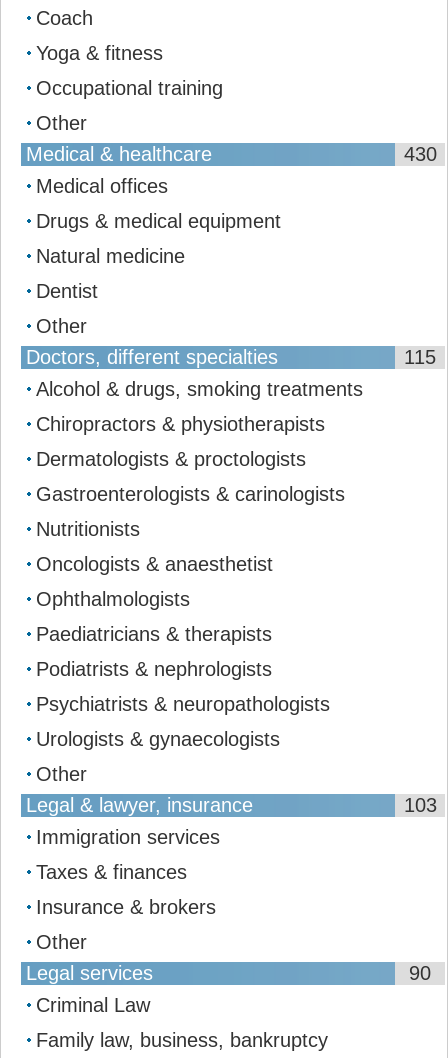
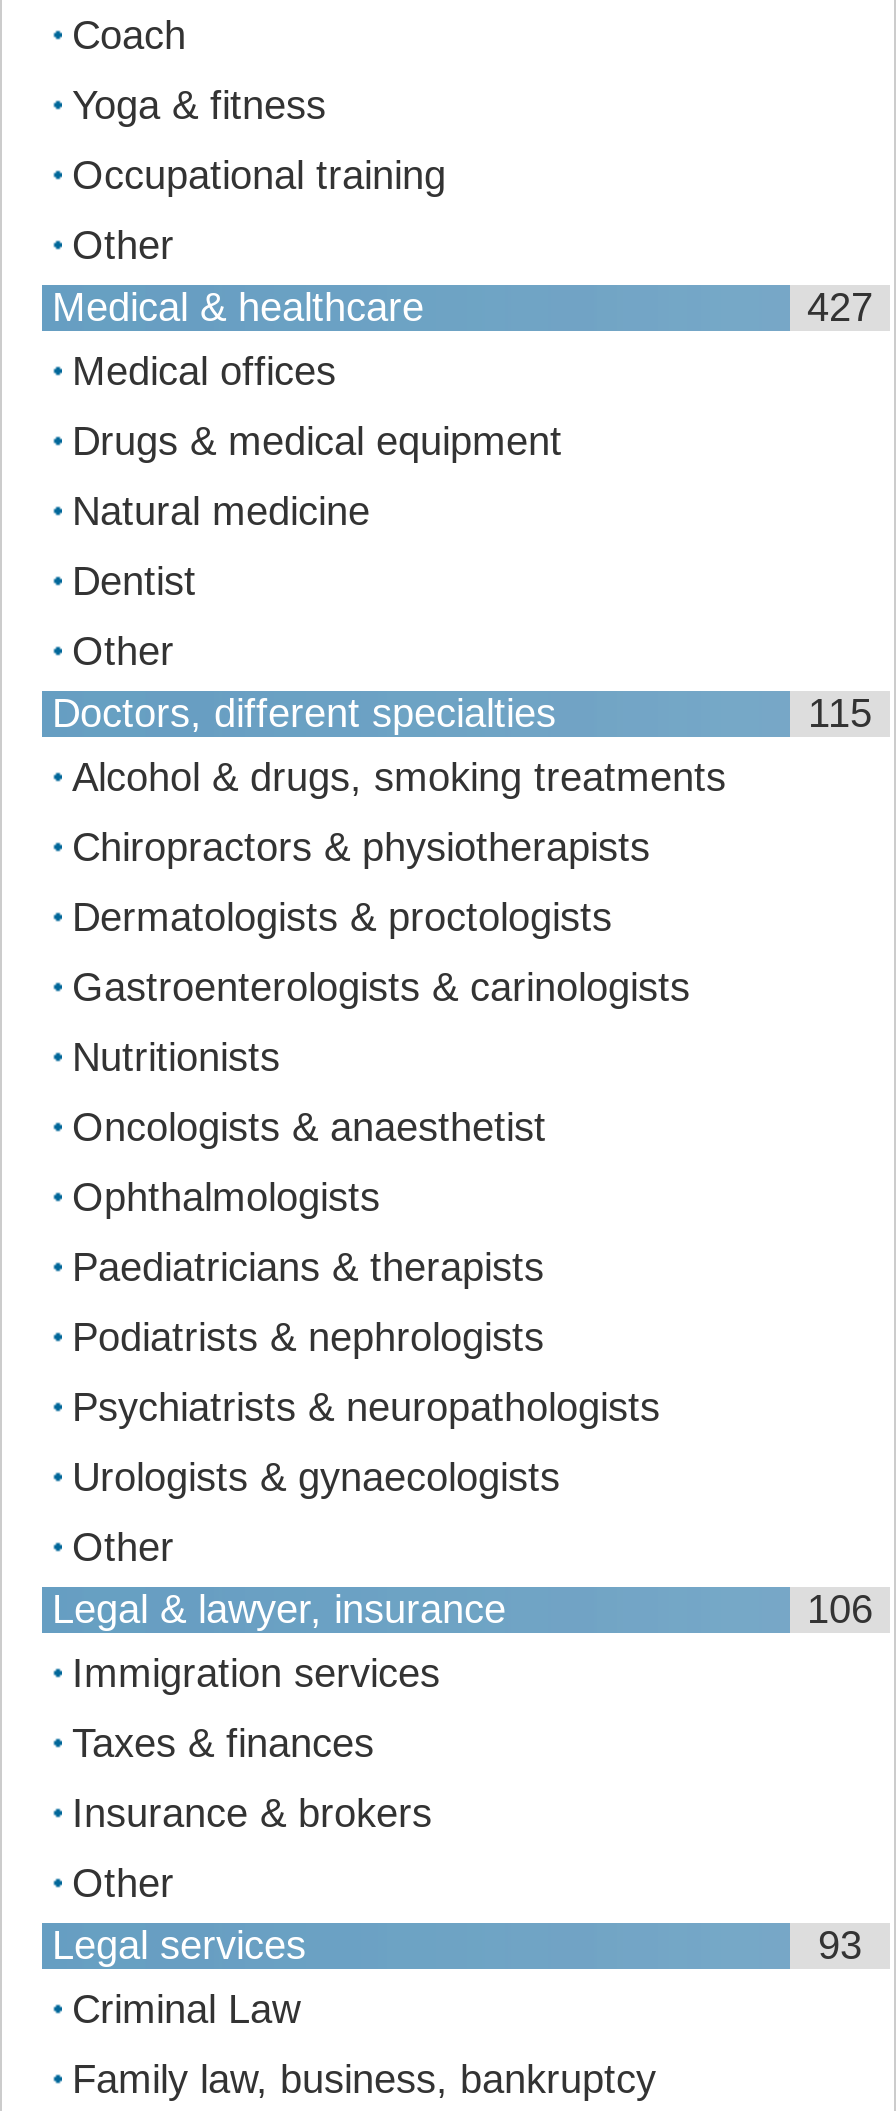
- 430
+ 427

- 103
+ 106

- 90
+ 93
